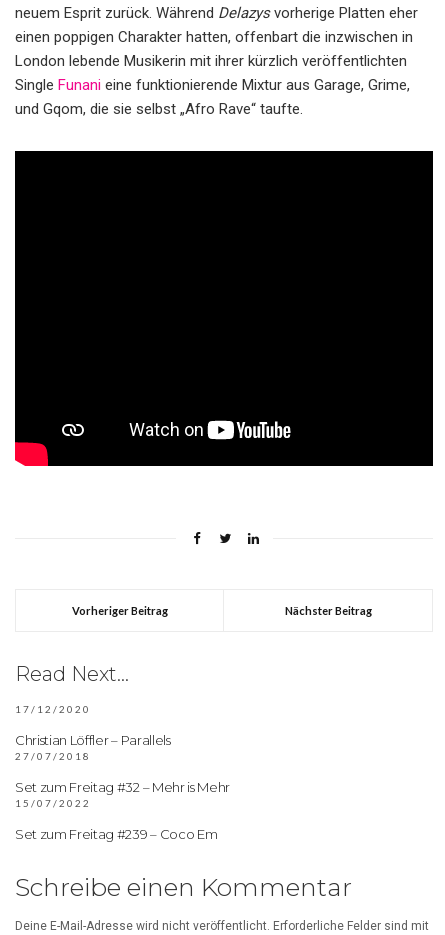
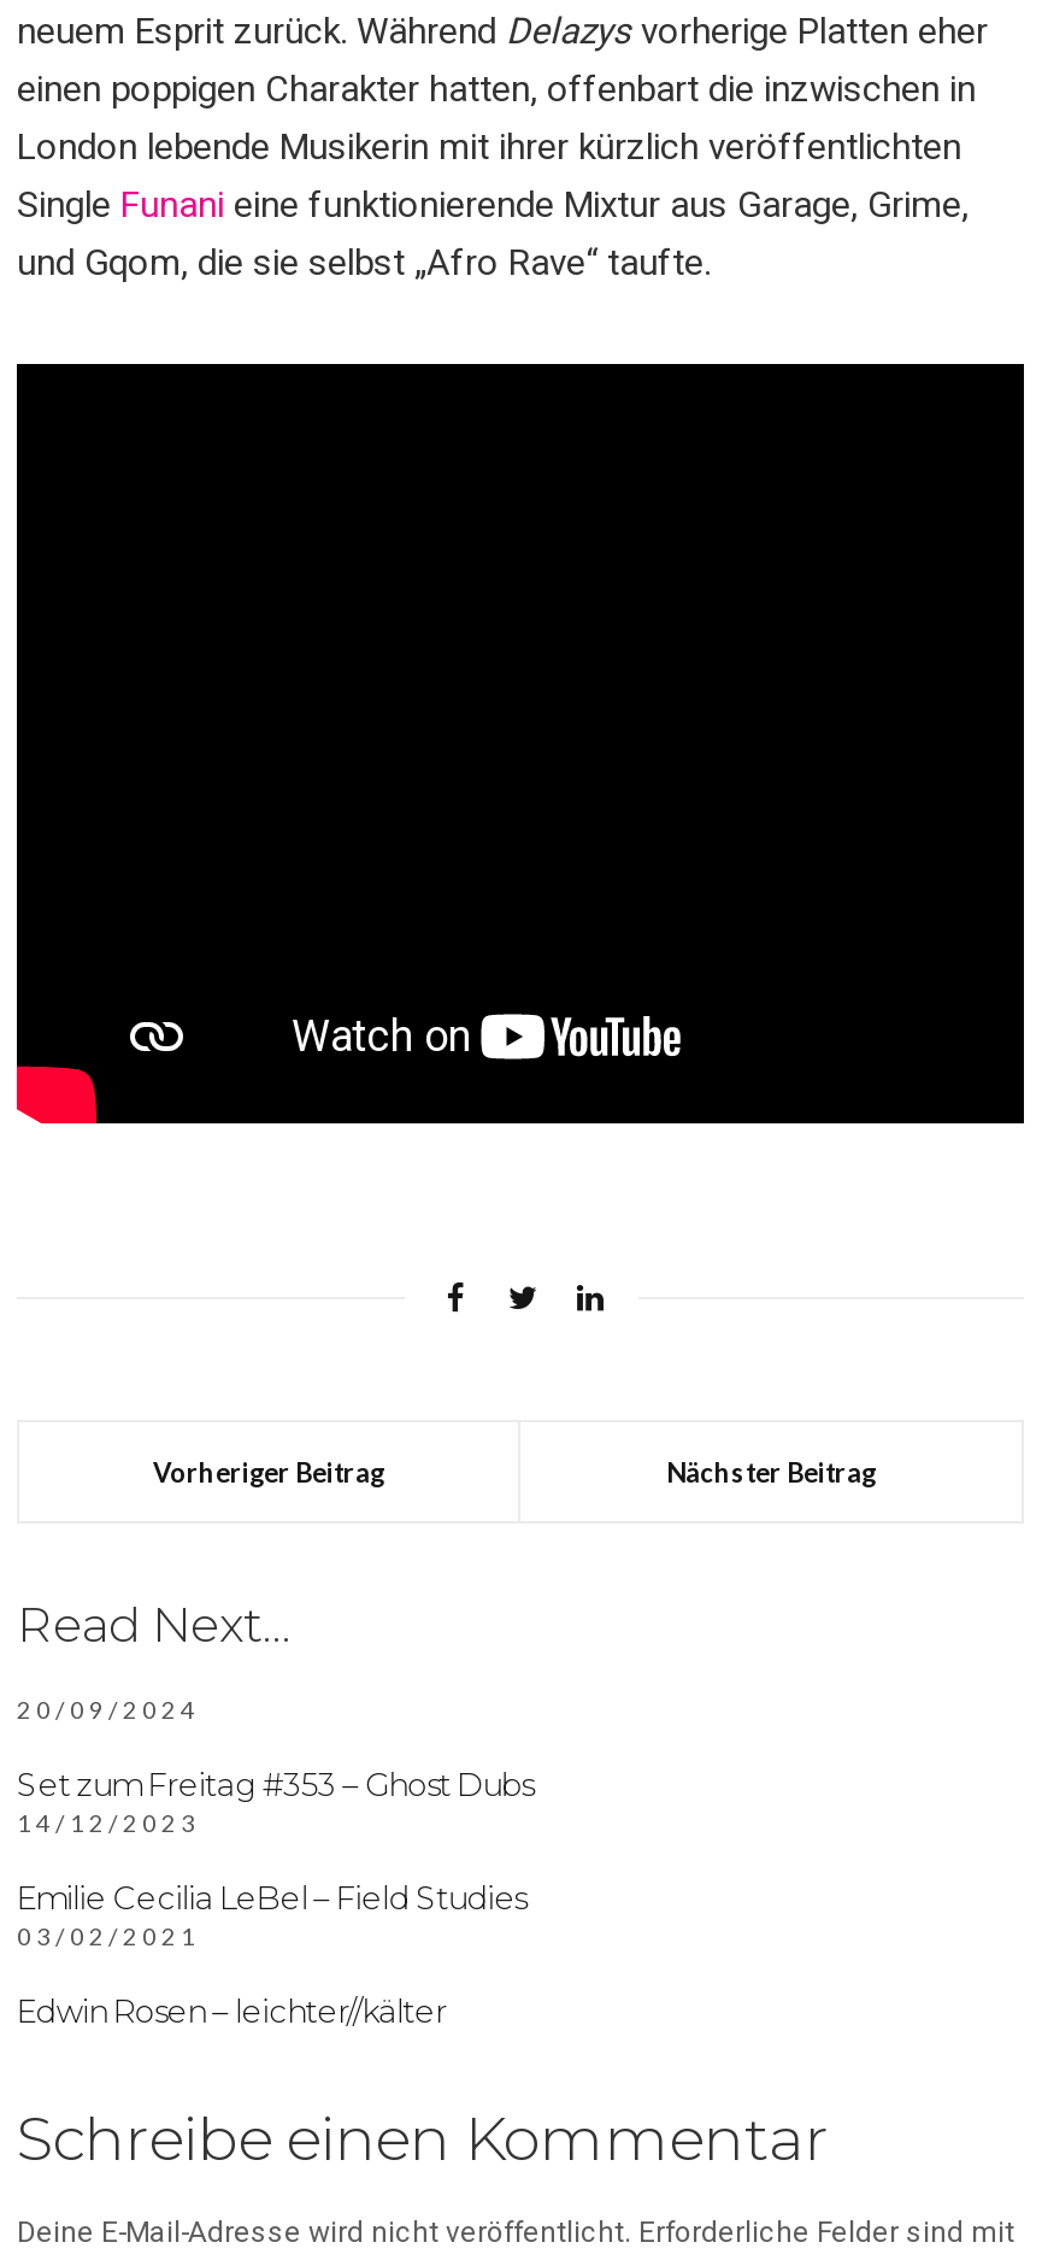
- 17/12/2020
+ 20/09/2024

- Christian Löffler – Parallels
- 27/07/2018
+ Set zum Freitag #353 – Ghost Dubs
+ 14/12/2023

- Set zum Freitag #32 – Mehr is Mehr
- 15/07/2022
+ Emilie Cecilia LeBel – Field Studies
+ 03/02/2021

- Set zum Freitag #239 – Coco Em
+ Edwin Rosen – leichter//kälter
